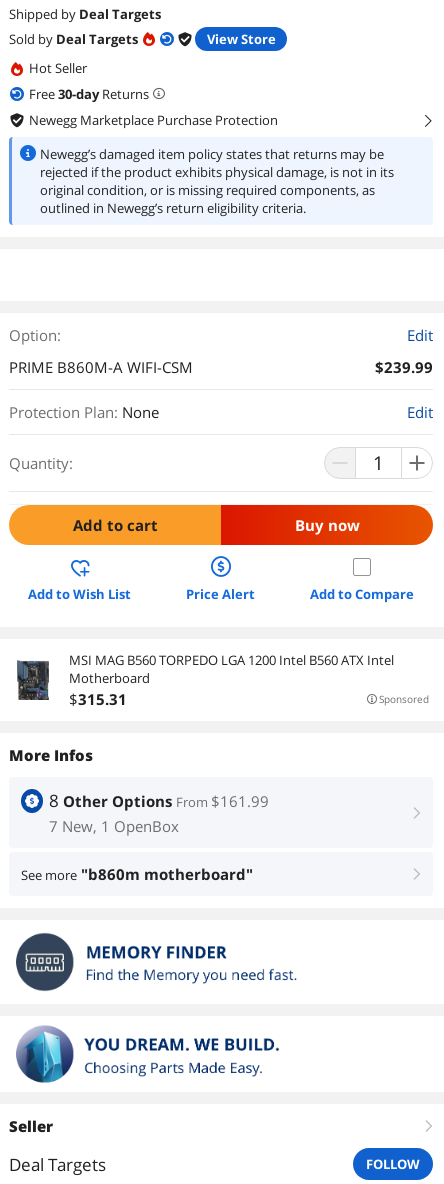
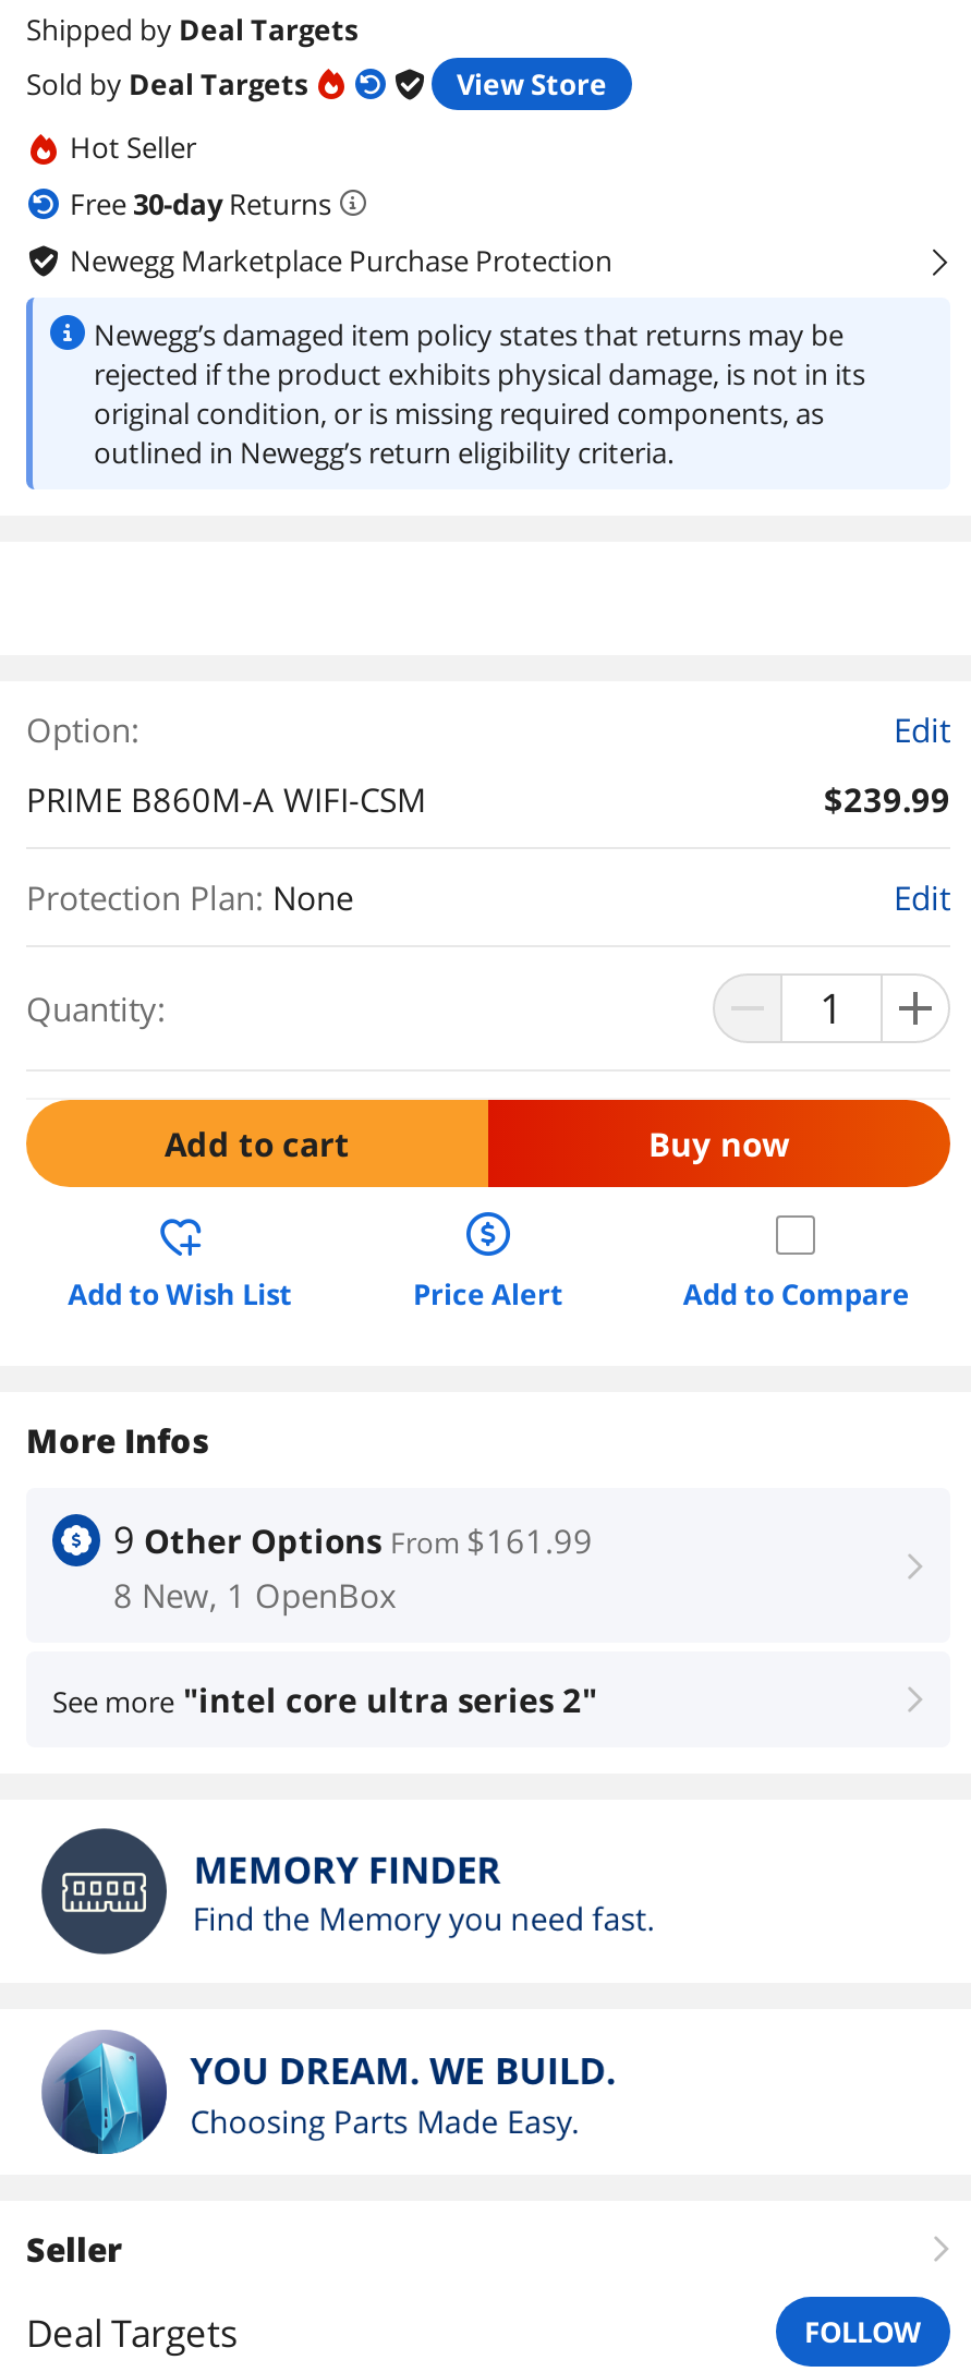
- [image]
- MSI MAG B560 TORPEDO LGA 1200 Intel B560 ATX Intel
- Motherboard
- $315.31
- Sponsored

- 8 Other Options From $161.99
+ 9 Other Options From $161.99

- 7 New, 1 OpenBox
+ 8 New, 1 OpenBox

- See more "b860m motherboard"
+ See more "intel core ultra series 2"
